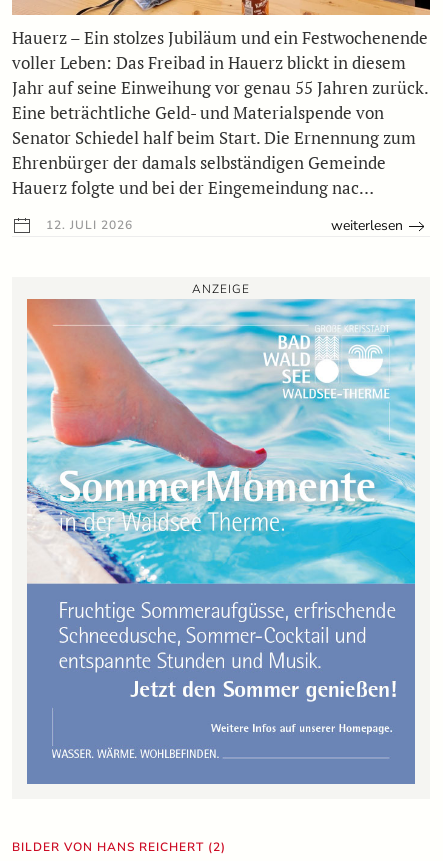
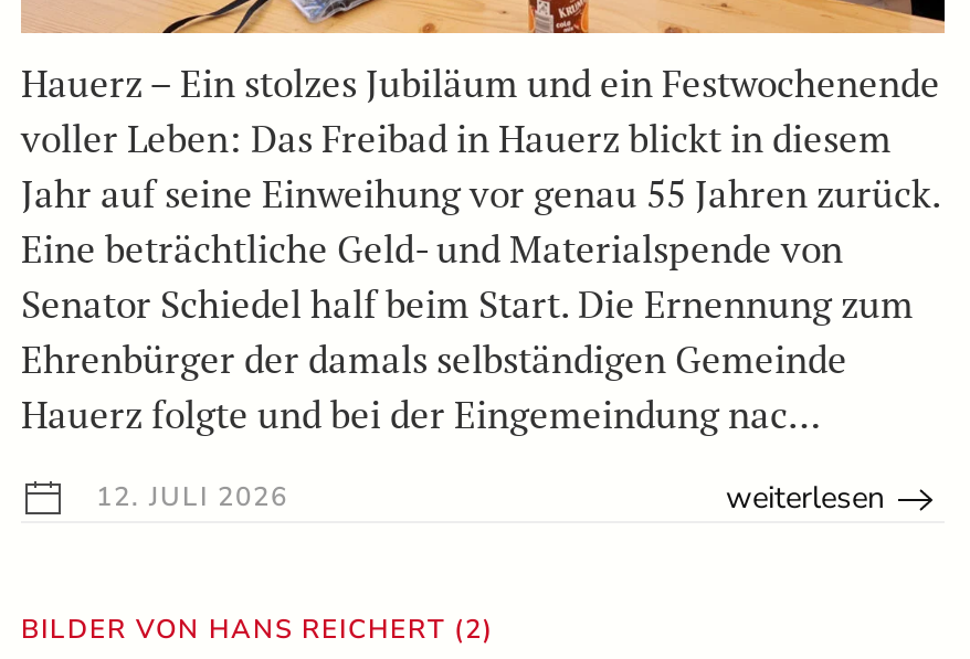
- ANZEIGE

- [image]
